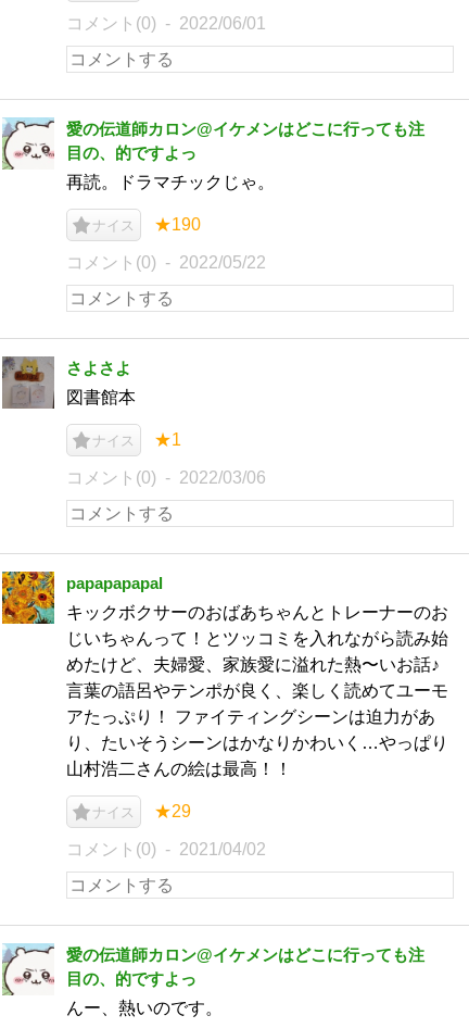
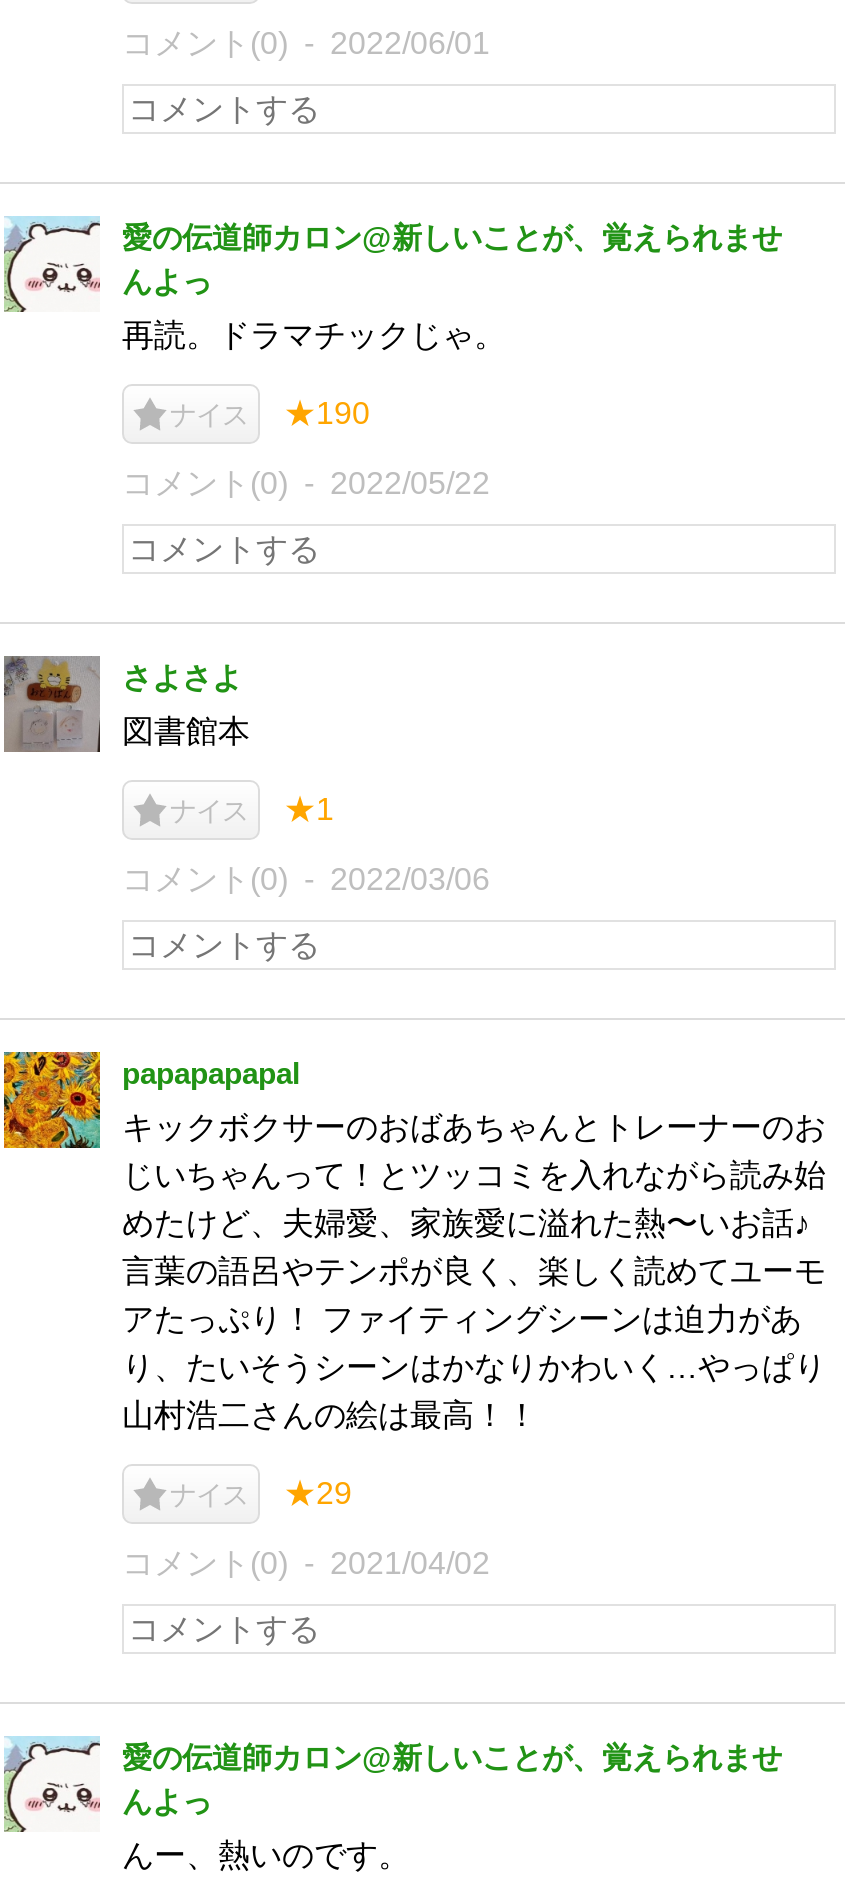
- 愛の伝道師カロン@イケメンはどこに行っても注
- 目の、的ですよっ
+ 愛の伝道師カロン@新しいことが、覚えられませ
+ んよっ

- 愛の伝道師カロン@イケメンはどこに行っても注
- 目の、的ですよっ
+ 愛の伝道師カロン@新しいことが、覚えられませ
+ んよっ
